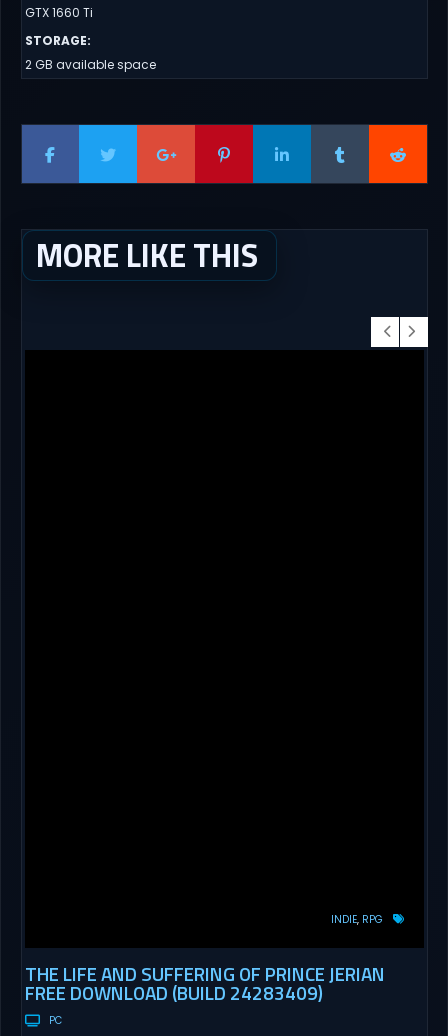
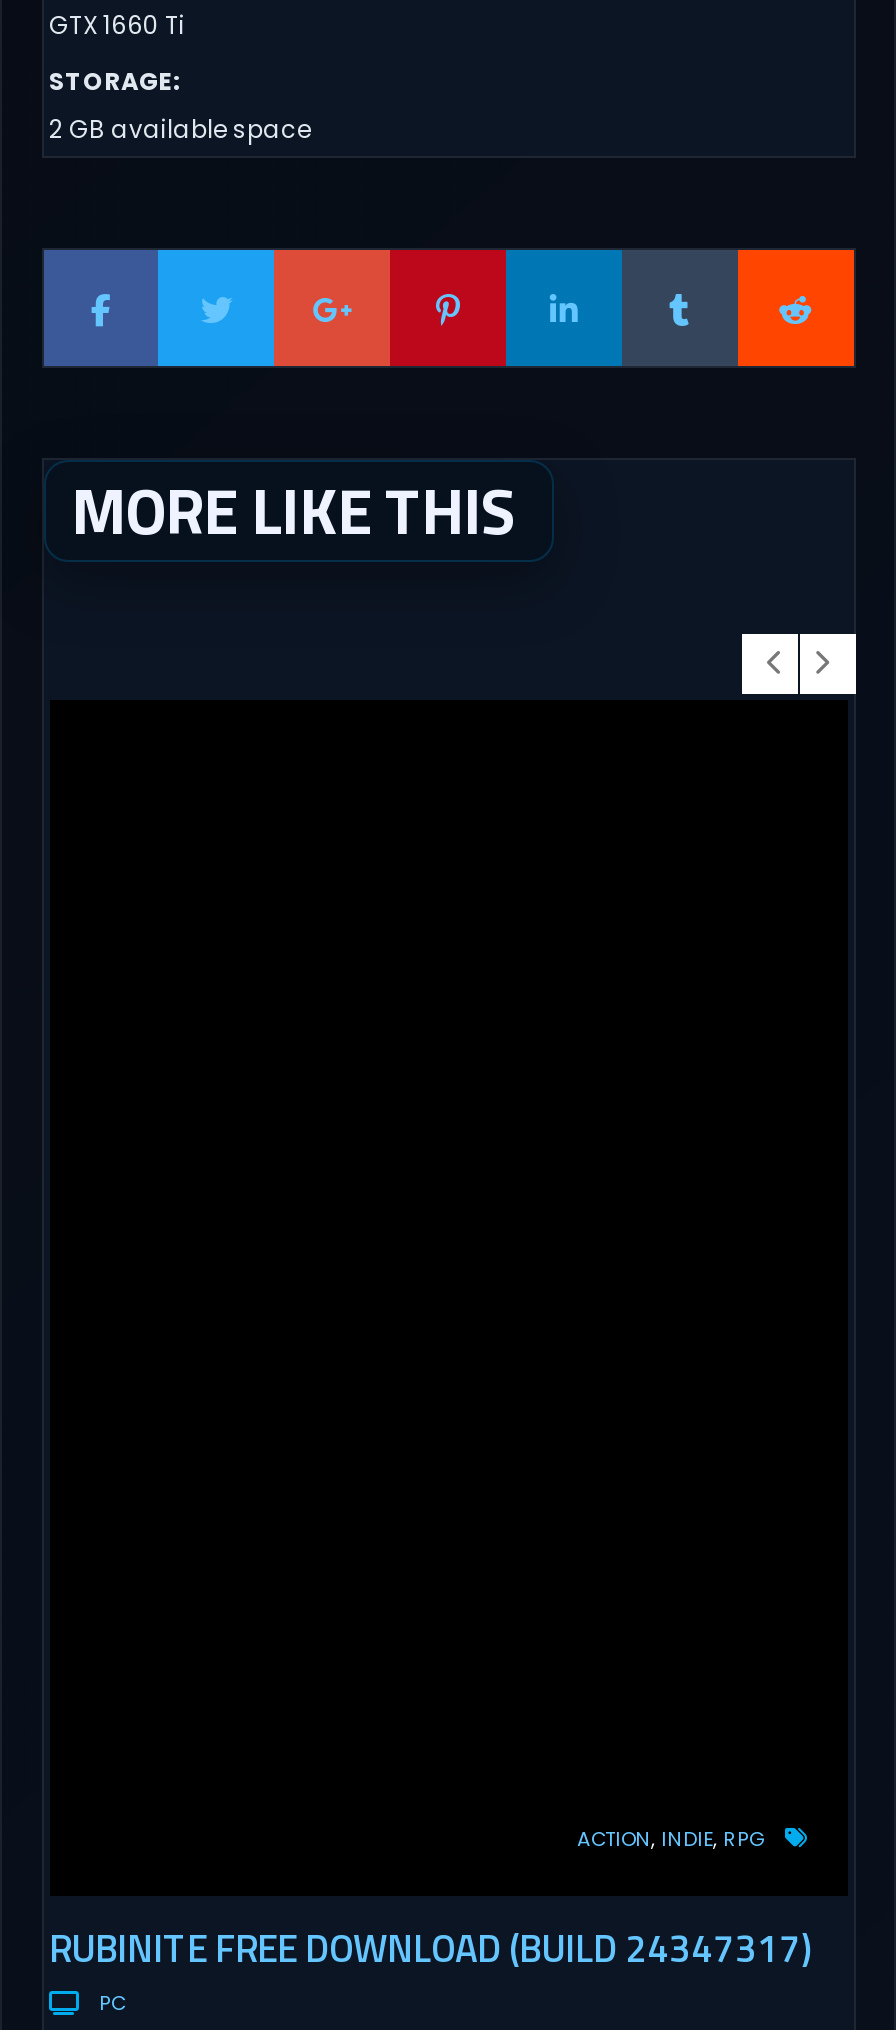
- INDIE RPG
+ ACTION INDIE RPG

- THE LIFE AND SUFFERING OF PRINCE JERIAN
- FREE DOWNLOAD (BUILD 24283409)
+ RUBINITE FREE DOWNLOAD (BUILD 24347317)
